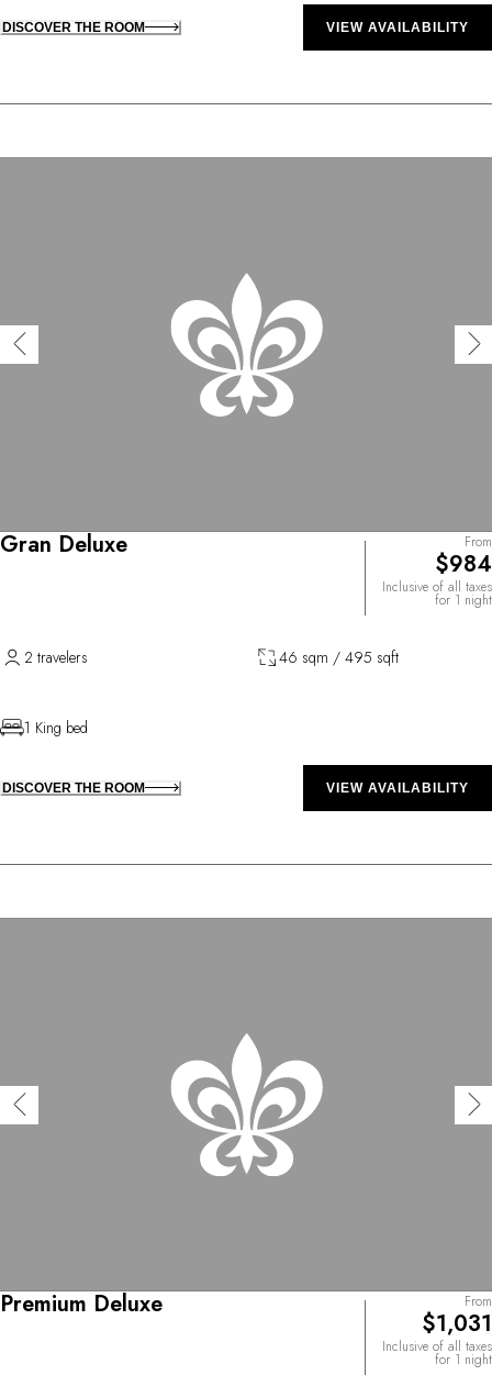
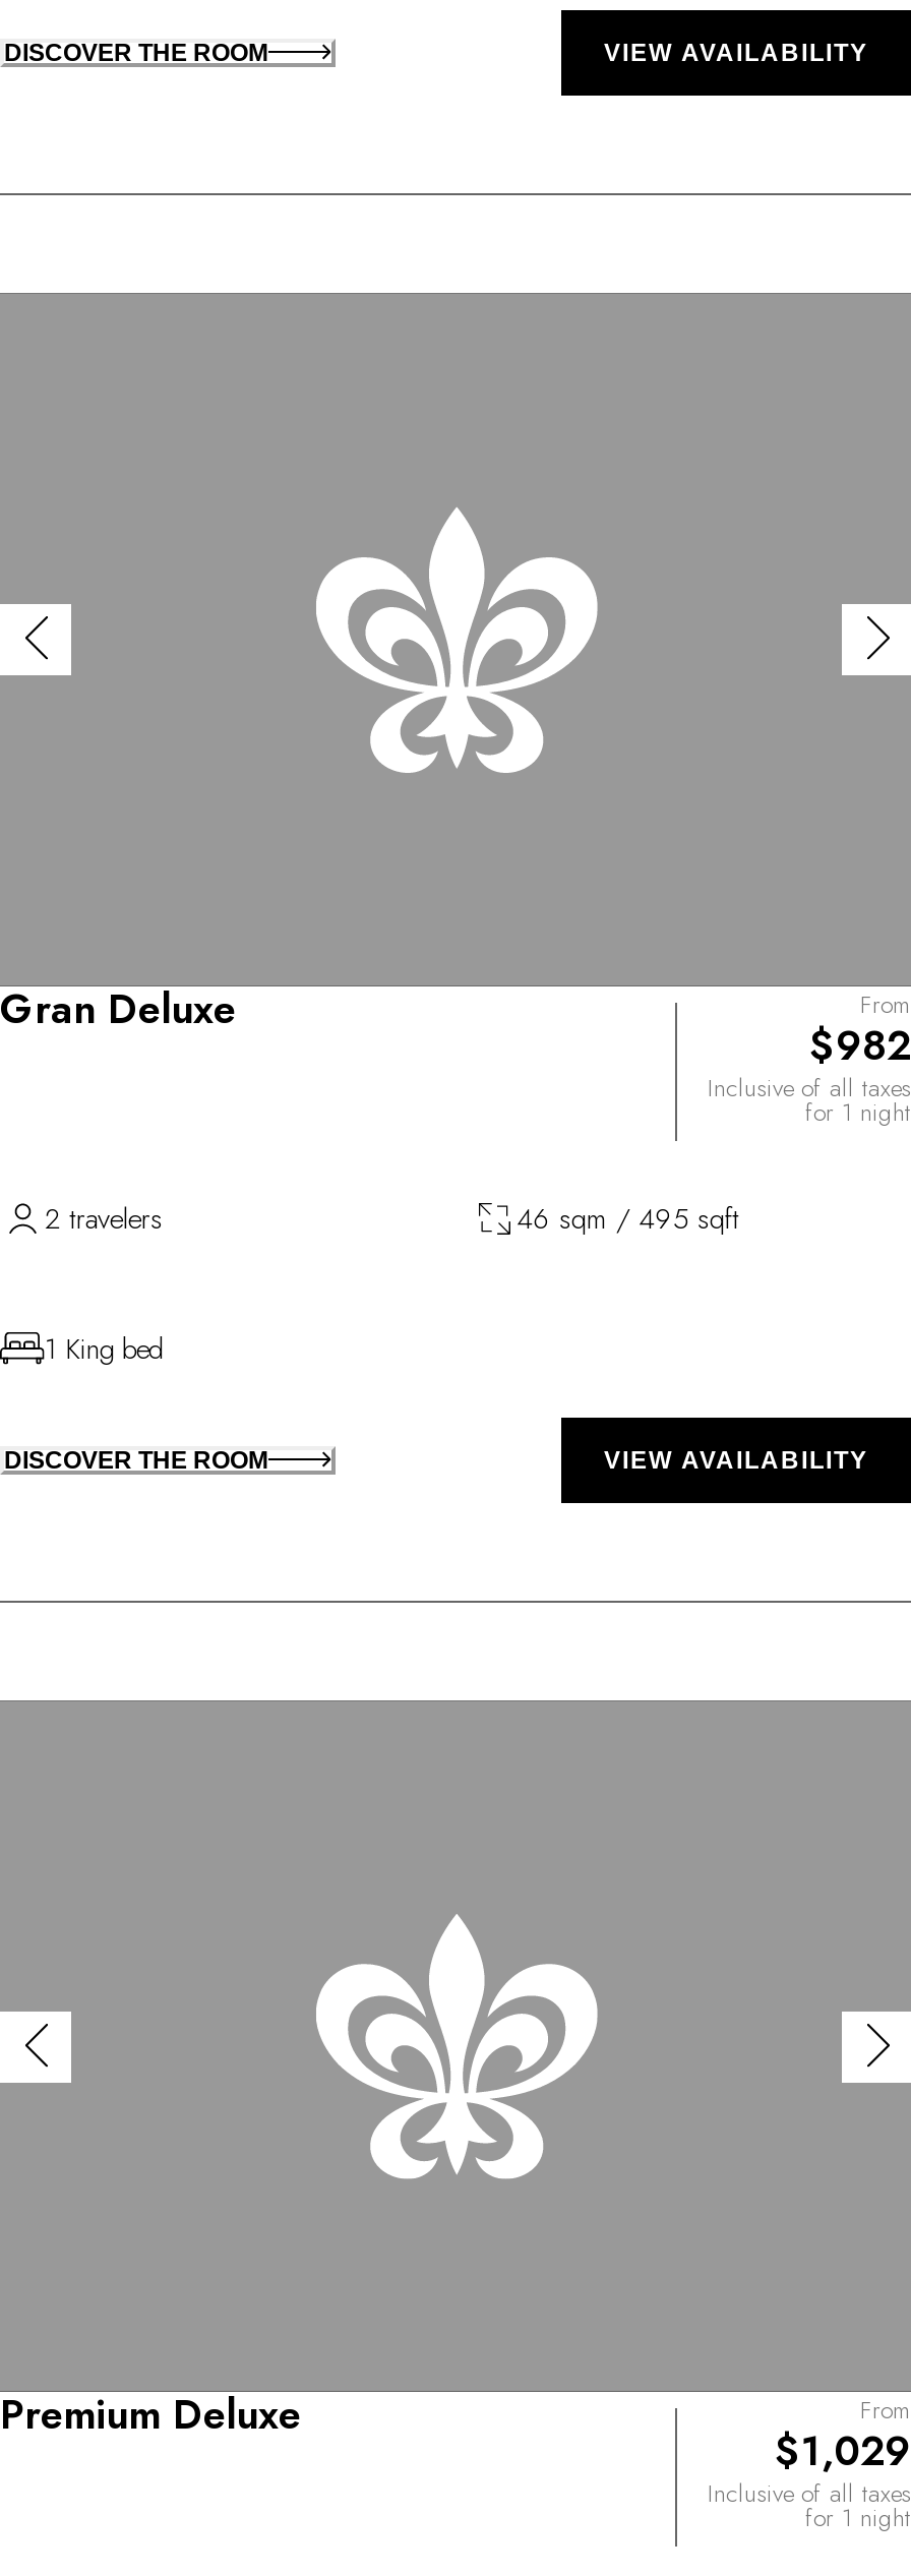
- $984
+ $982

- $1,031
+ $1,029
